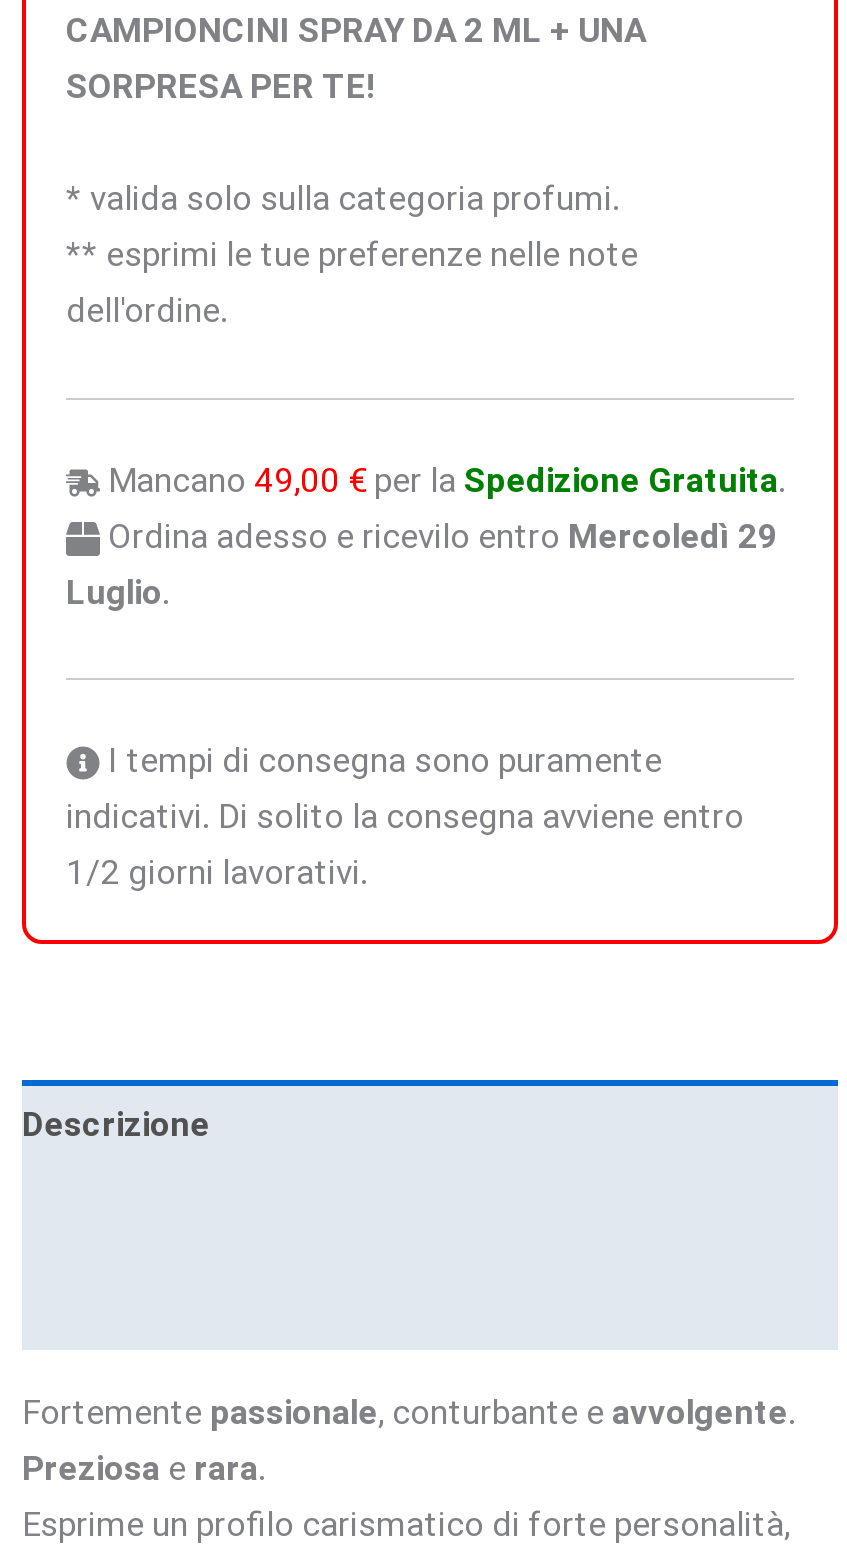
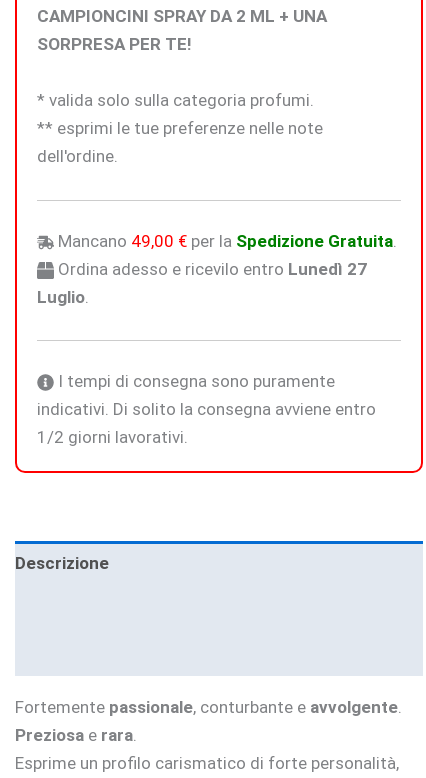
- Ordina adesso e ricevilo entro Mercoledì 29
+ Ordina adesso e ricevilo entro Lunedì 27
